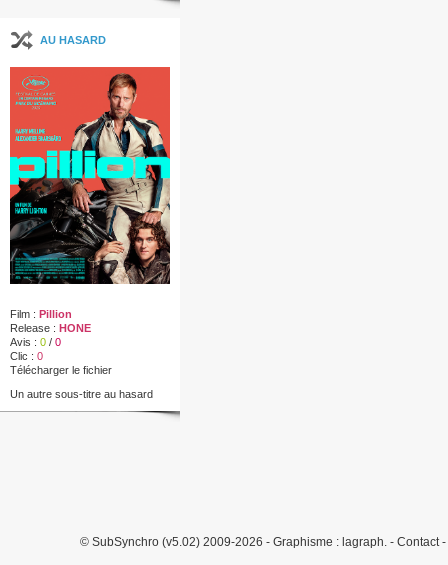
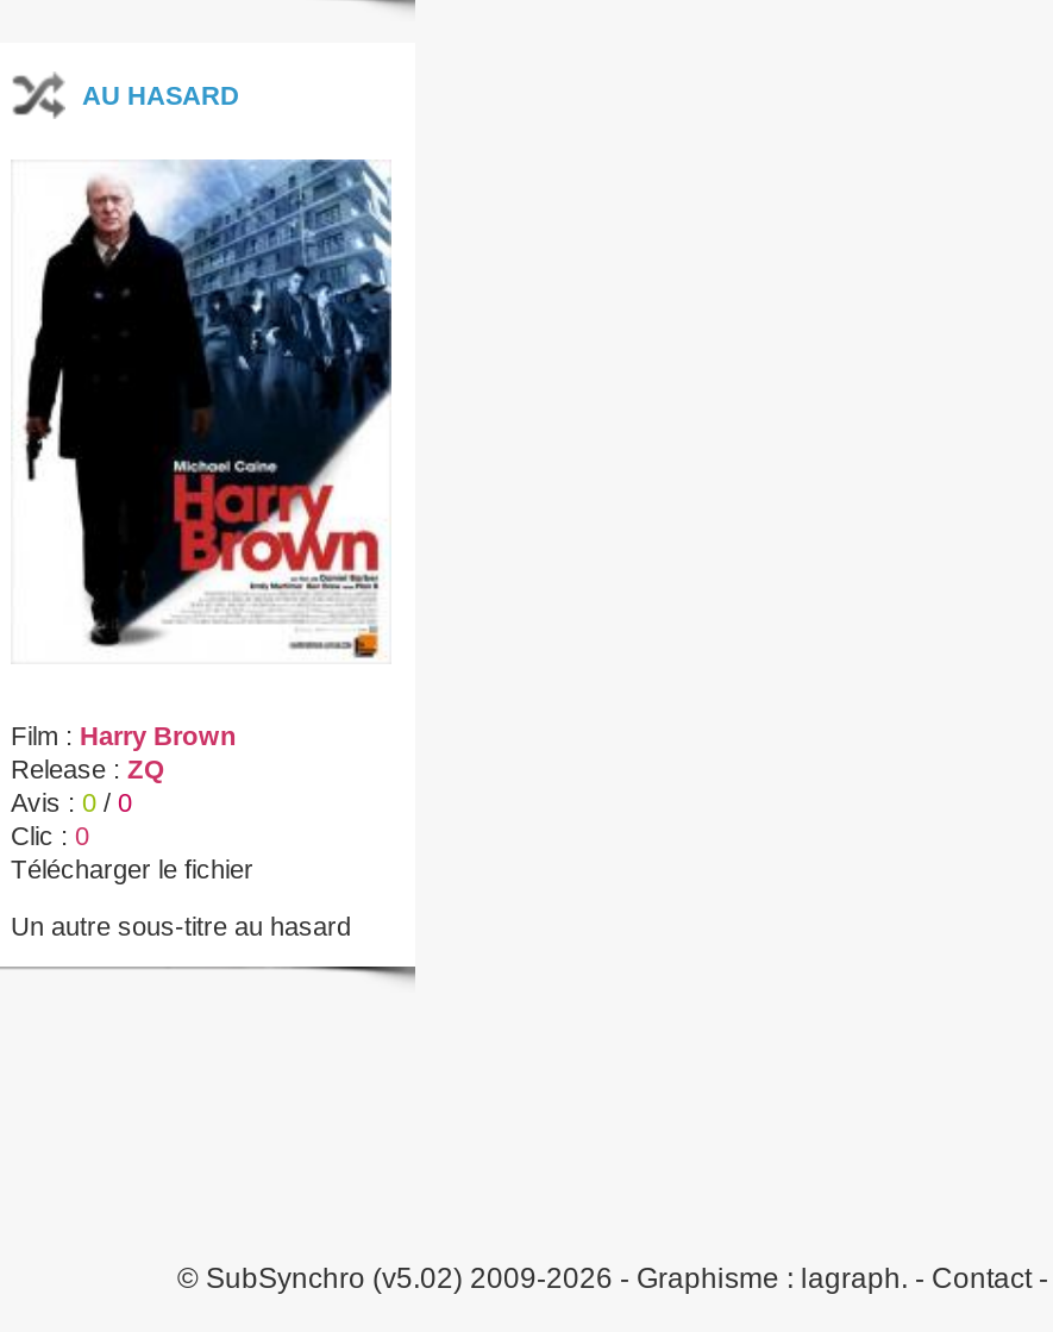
- [image]
- Film : Pillion
- Release : HONE
+ [image]
+ Film : Harry Brown
+ Release : ZQ
